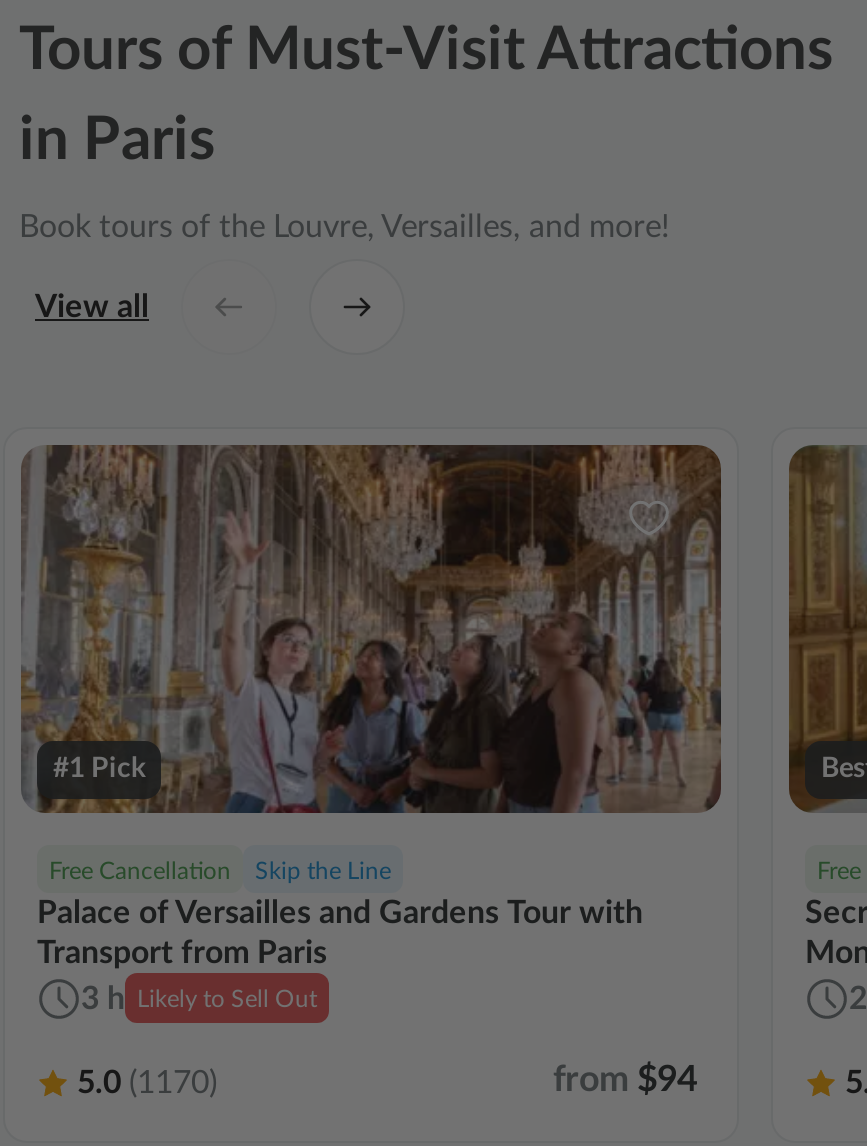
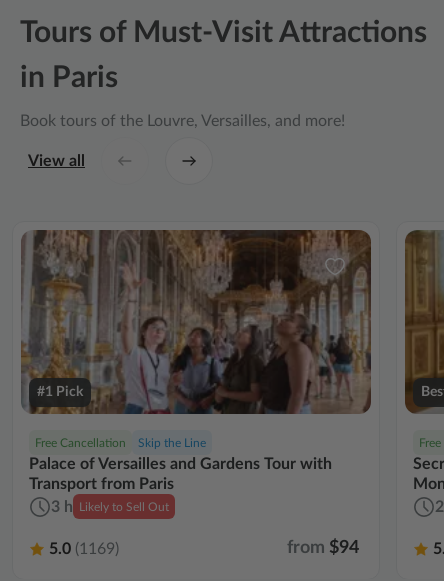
- 5.0 (1170)
+ 5.0 (1169)
